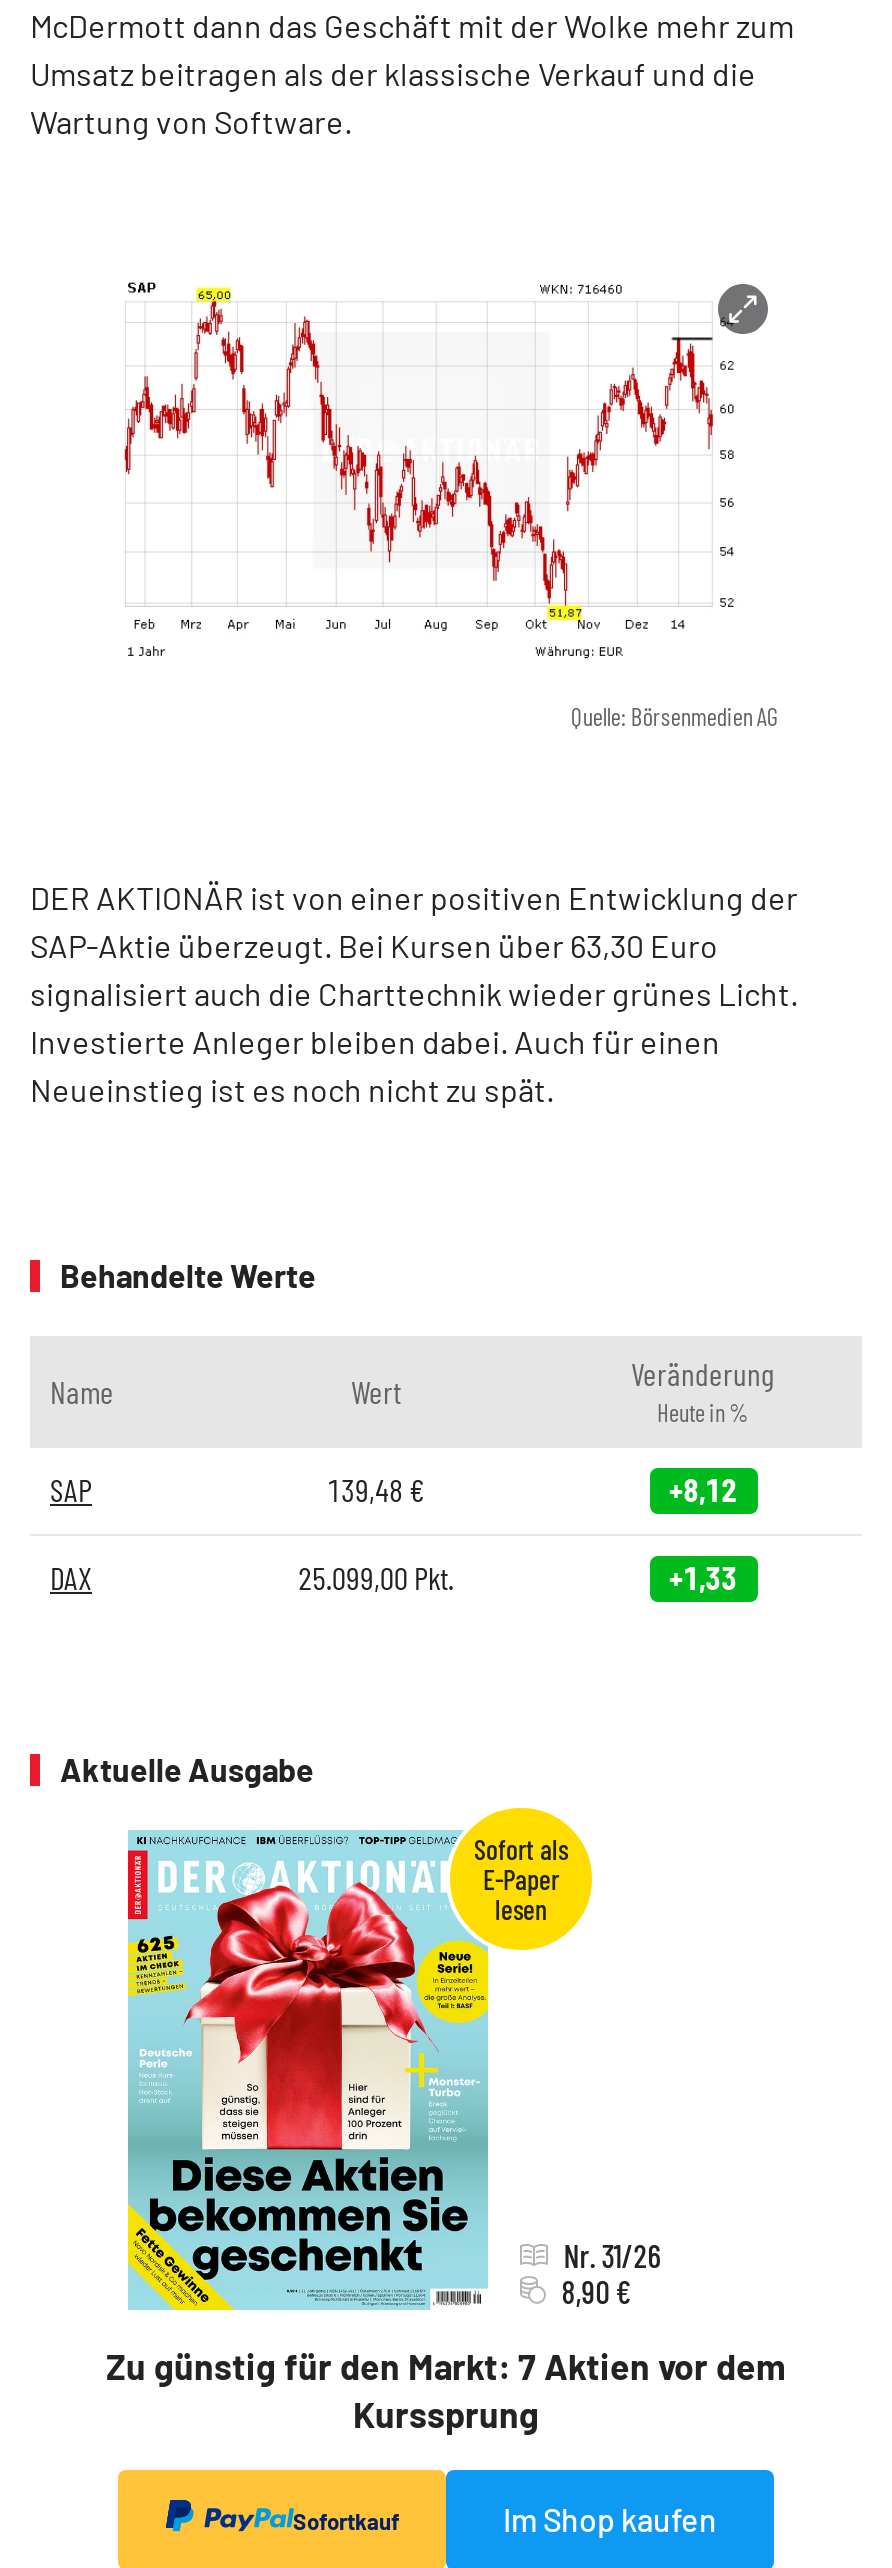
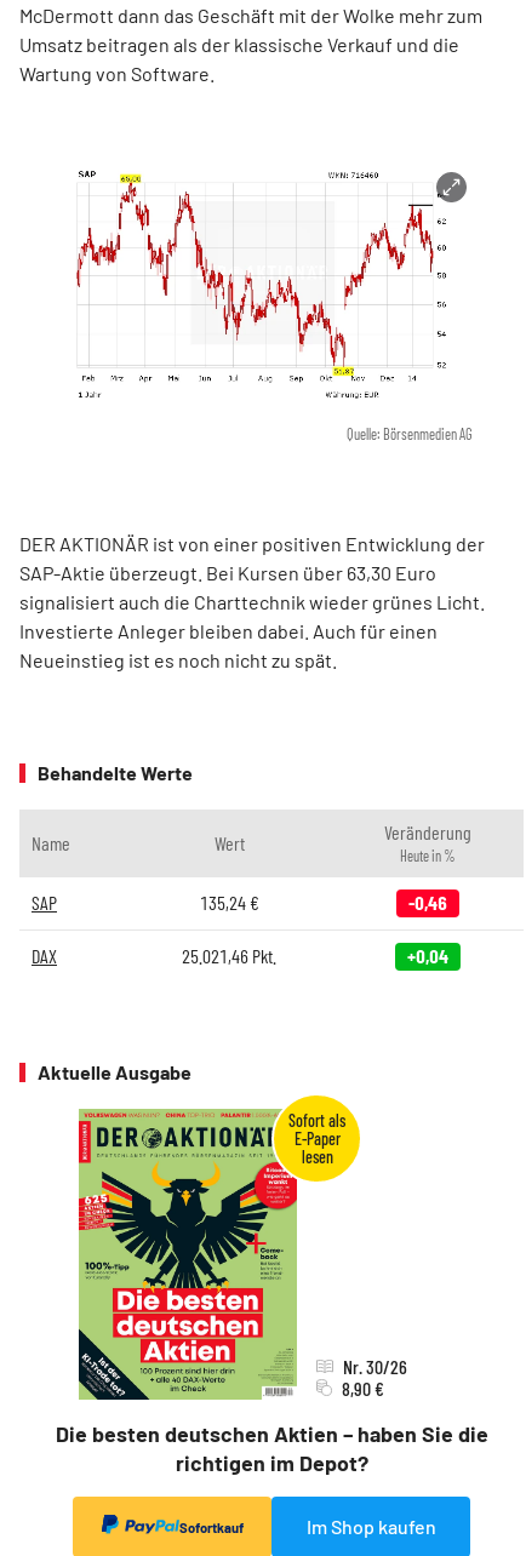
- 139,48 €
+ 135,24 €

- +8,12
+ -0,46

- 25.099,00 Pkt.
+ 25.021,46 Pkt.

- +1,33
+ +0,04

- [image]
- Zu günstig für den Markt: 7 Aktien vor dem
- Kurssprung
+ [image]
+ Die besten deutschen Aktien – haben Sie die
+ richtigen im Depot?

- Nr. 31/26
+ Nr. 30/26
